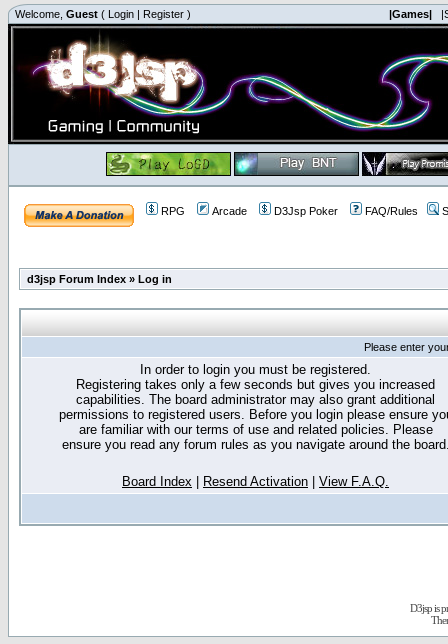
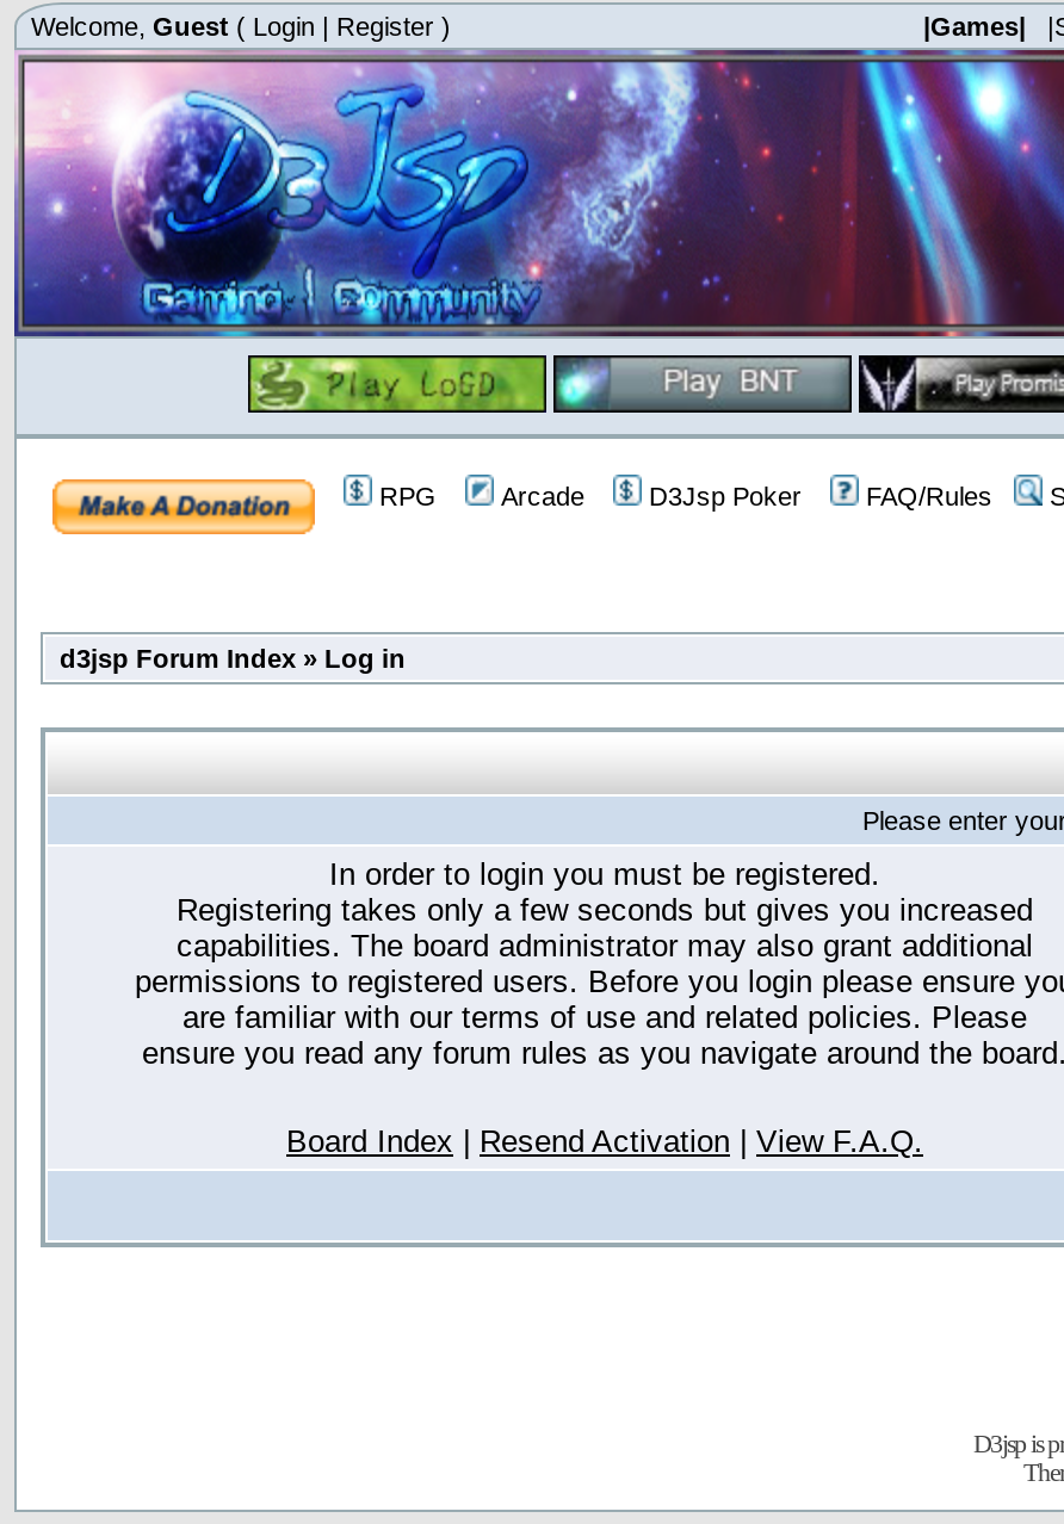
- [image]
+ [image]
